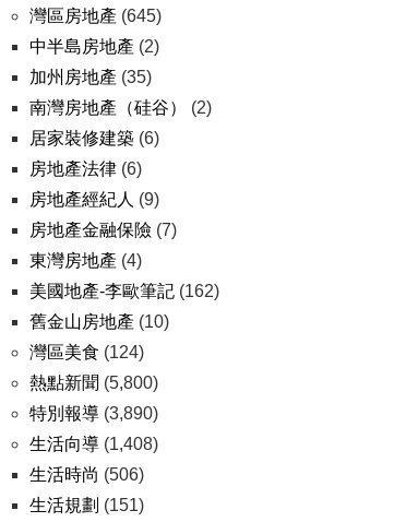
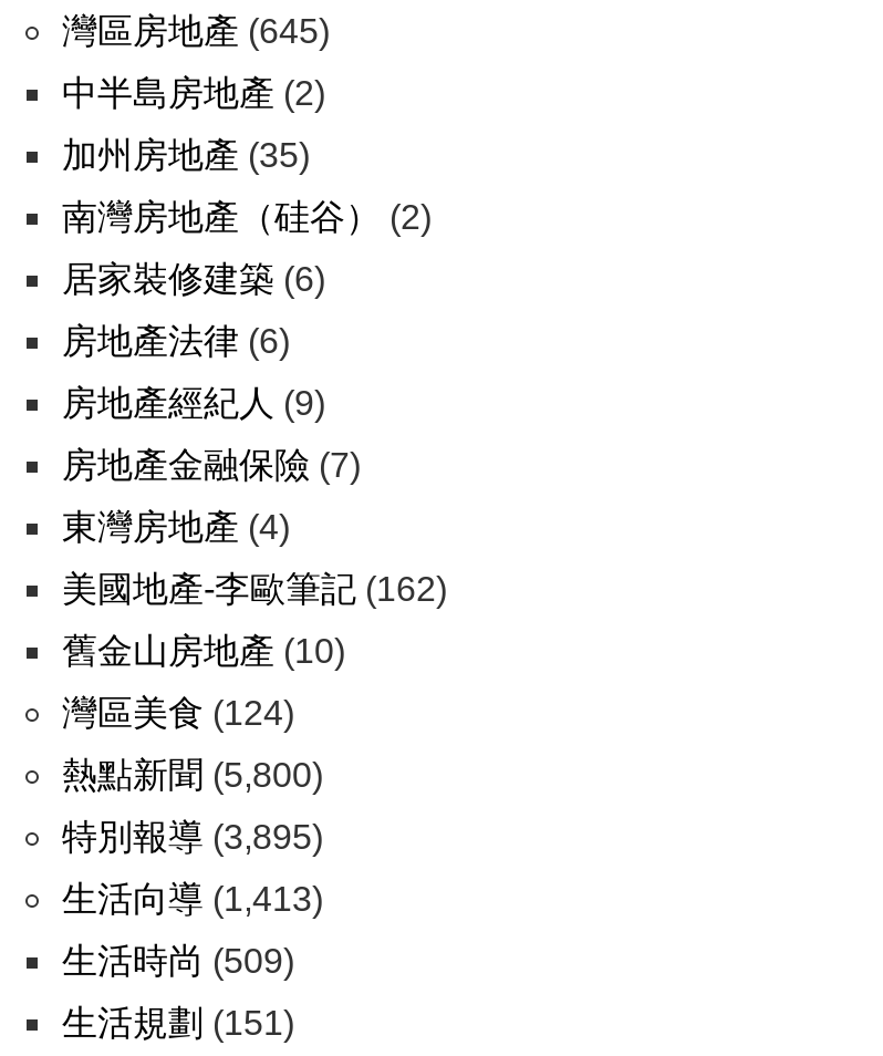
- 特別報導(3,890)
+ 特別報導(3,895)

- 生活向導(1,408)
+ 生活向導(1,413)

- 生活時尚(506)
+ 生活時尚(509)
